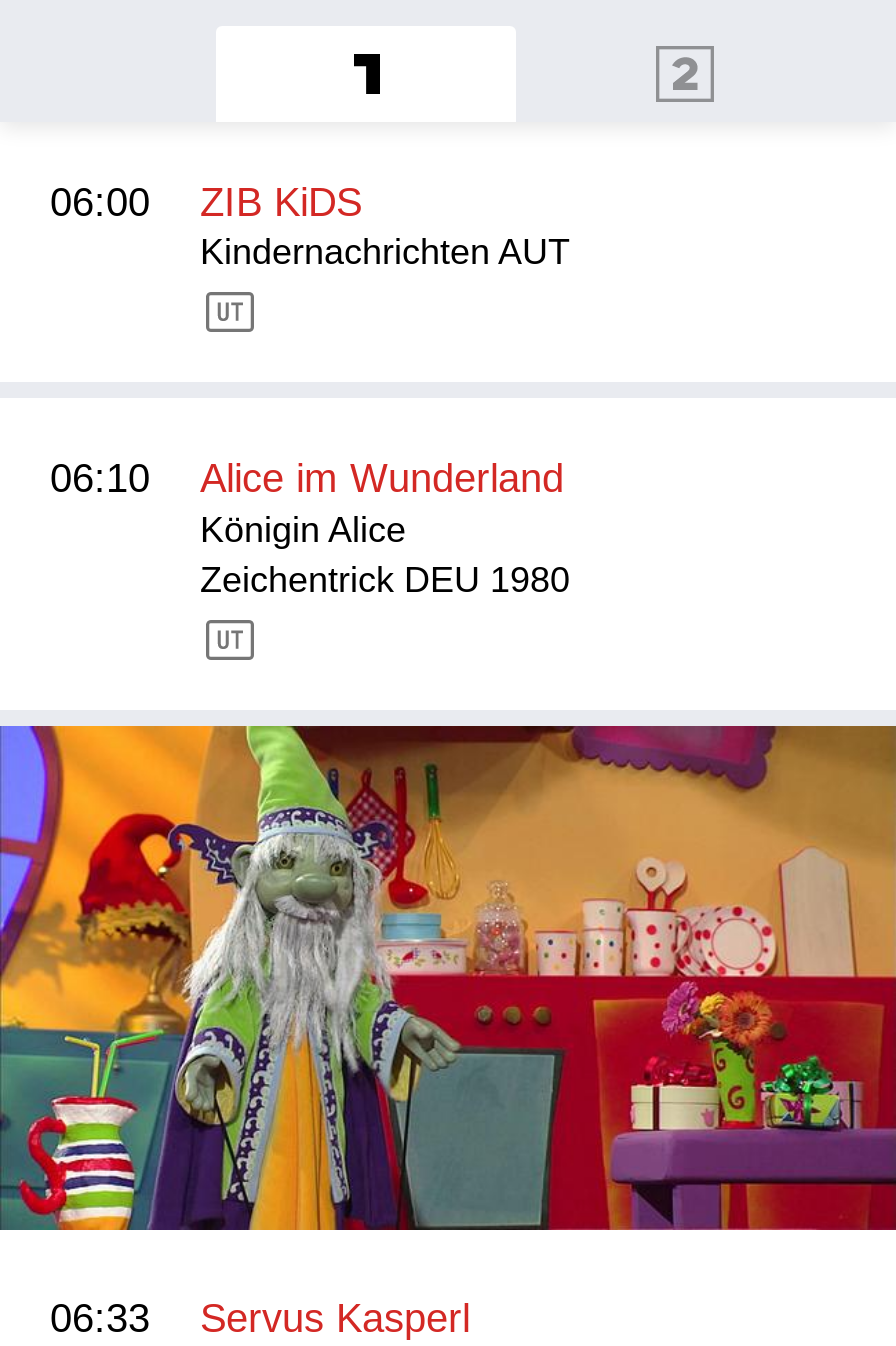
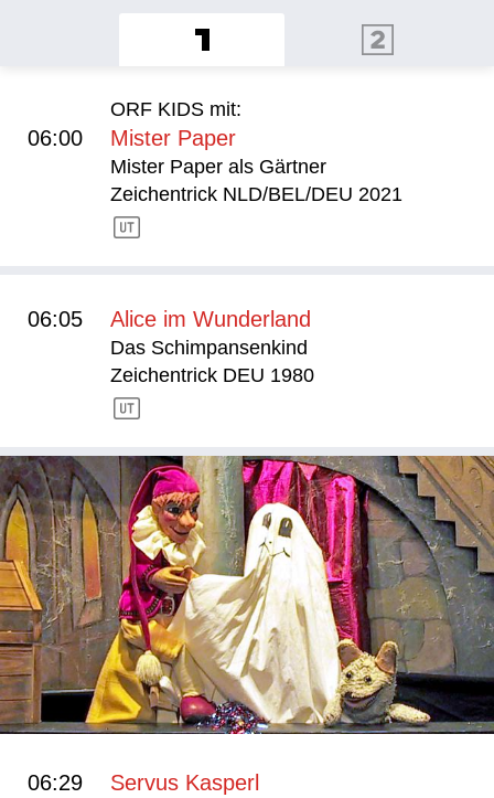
+ ORF KIDS mit:

- ZIB KiDS
- Kindernachrichten AUT
+ Mister Paper
+ Mister Paper als Gärtner
+ Zeichentrick NLD/BEL/DEU 2021

- 06:10 Alice im Wunderland
+ 06:05 Alice im Wunderland

- Königin Alice
+ Das Schimpansenkind

- [image]
- 06:33 Servus Kasperl
+ [image]
+ 06:29 Servus Kasperl
